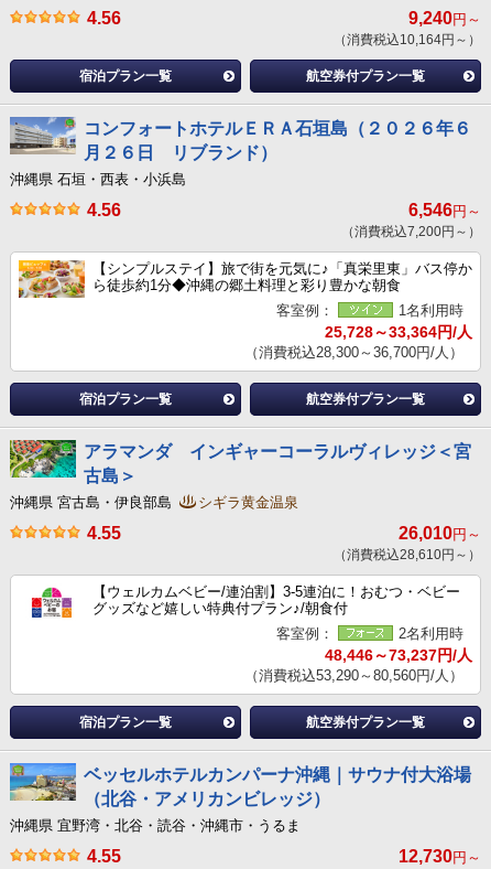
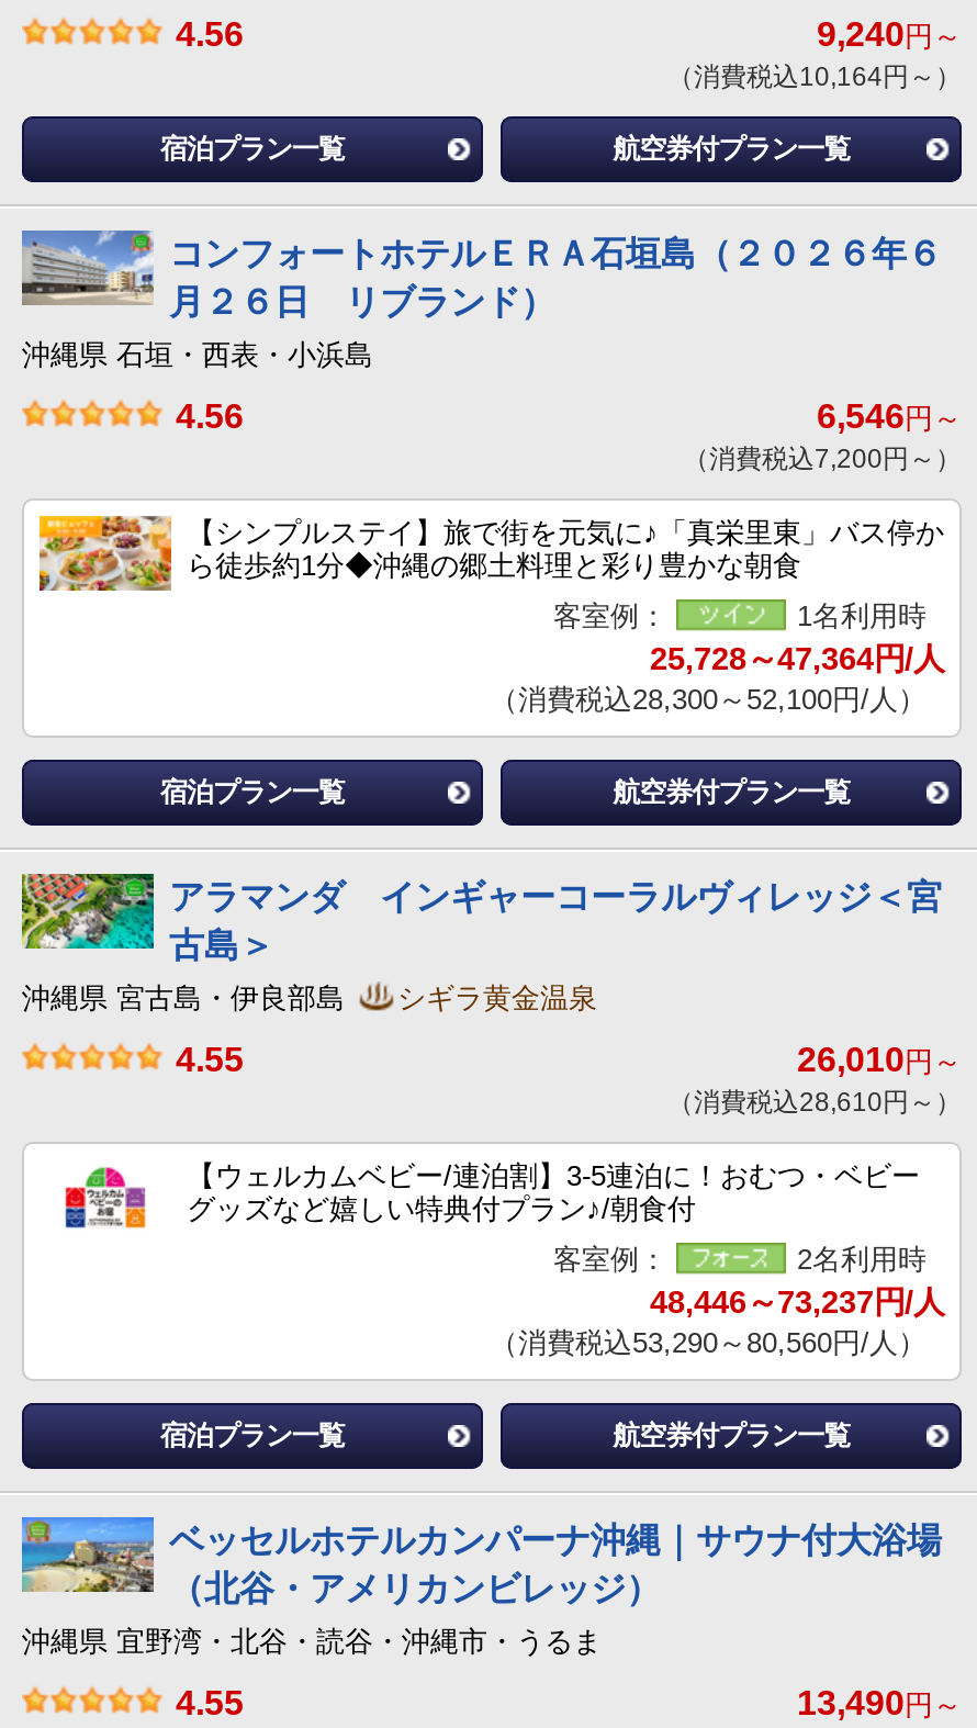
- 25,728～33,364円/人
+ 25,728～47,364円/人

- （消費税込28,300～36,700円/人）
+ （消費税込28,300～52,100円/人）

- 12,730円～
+ 13,490円～
